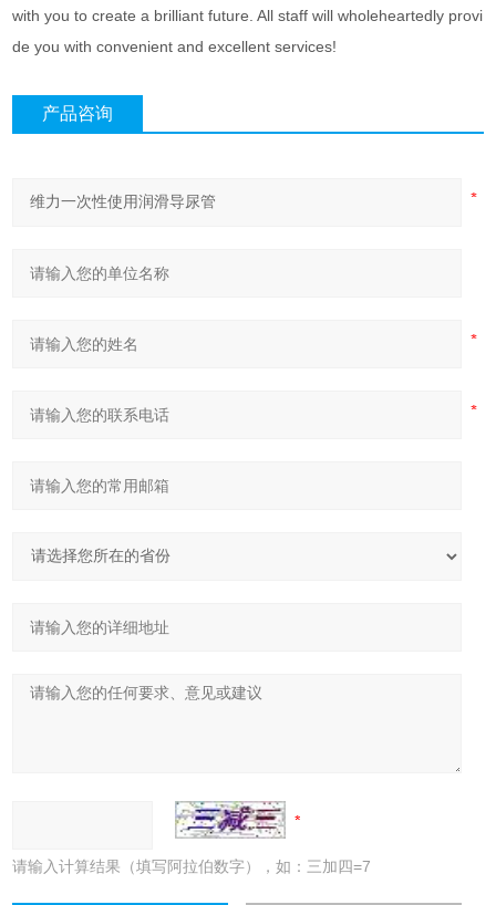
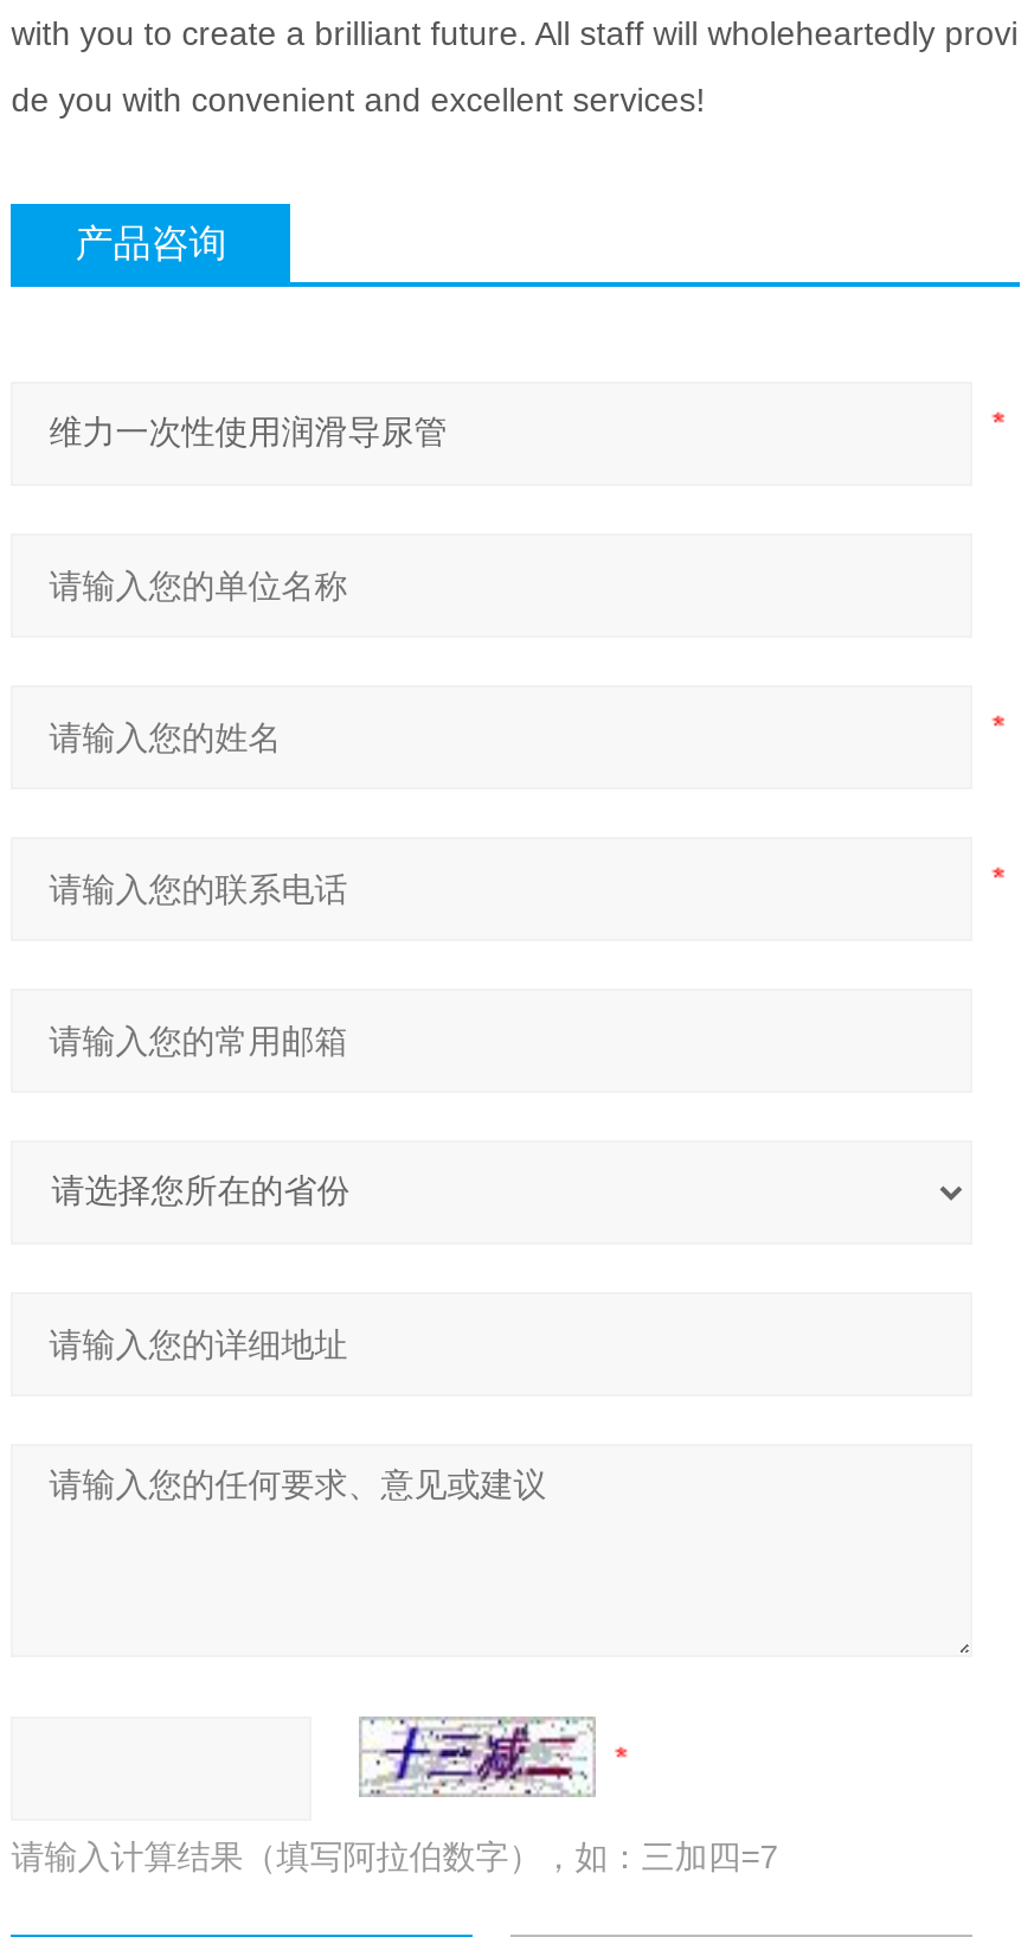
- [image]
+ [image]
